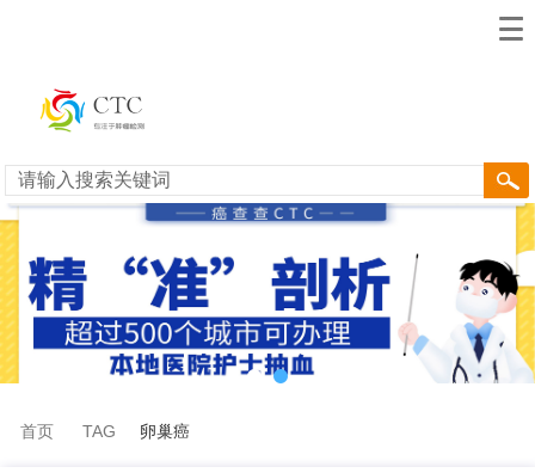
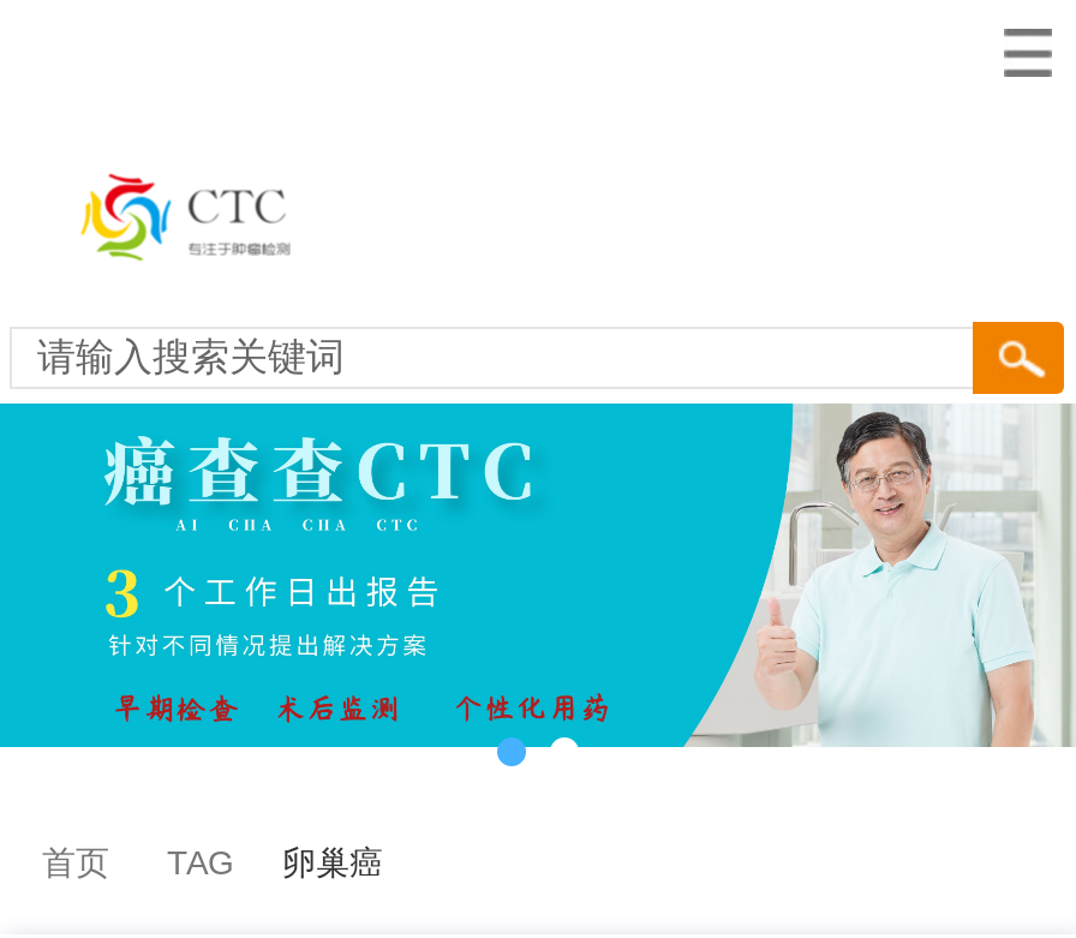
- [image]
+ [image]
